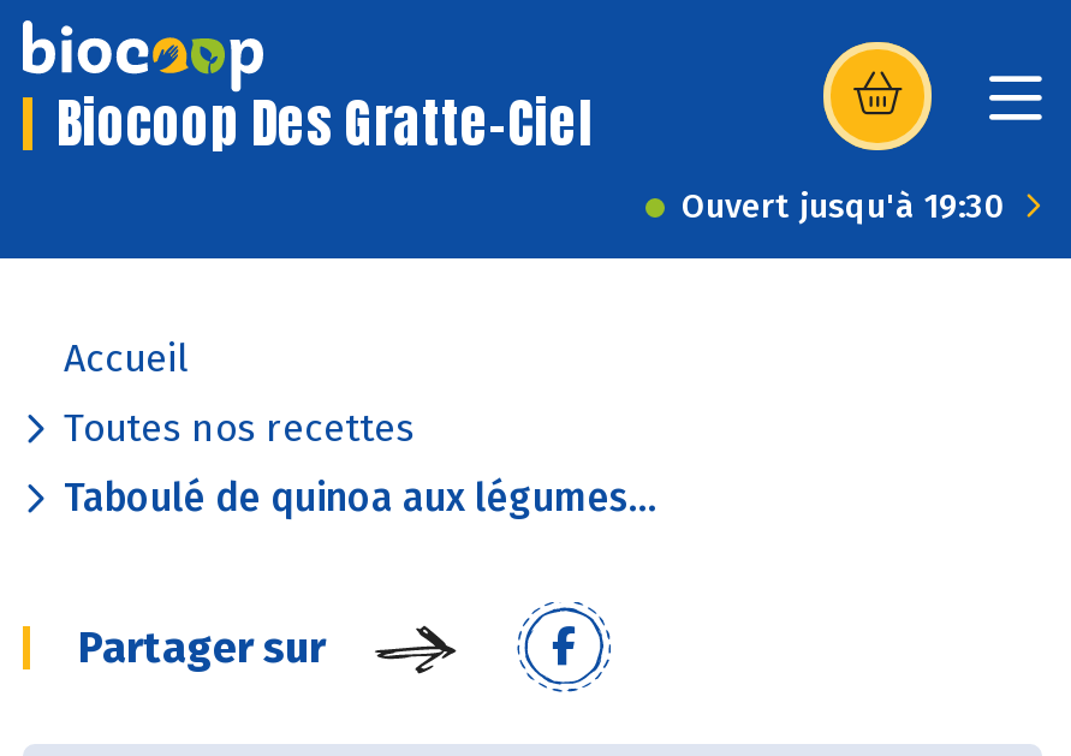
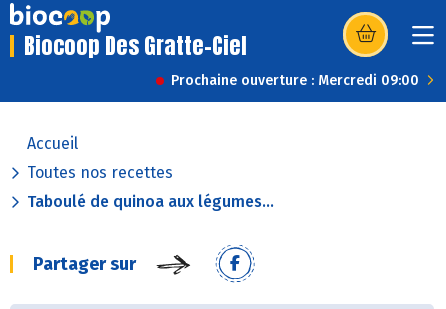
- Ouvert jusqu'à 19:30
+ Prochaine ouverture : Mercredi 09:00
